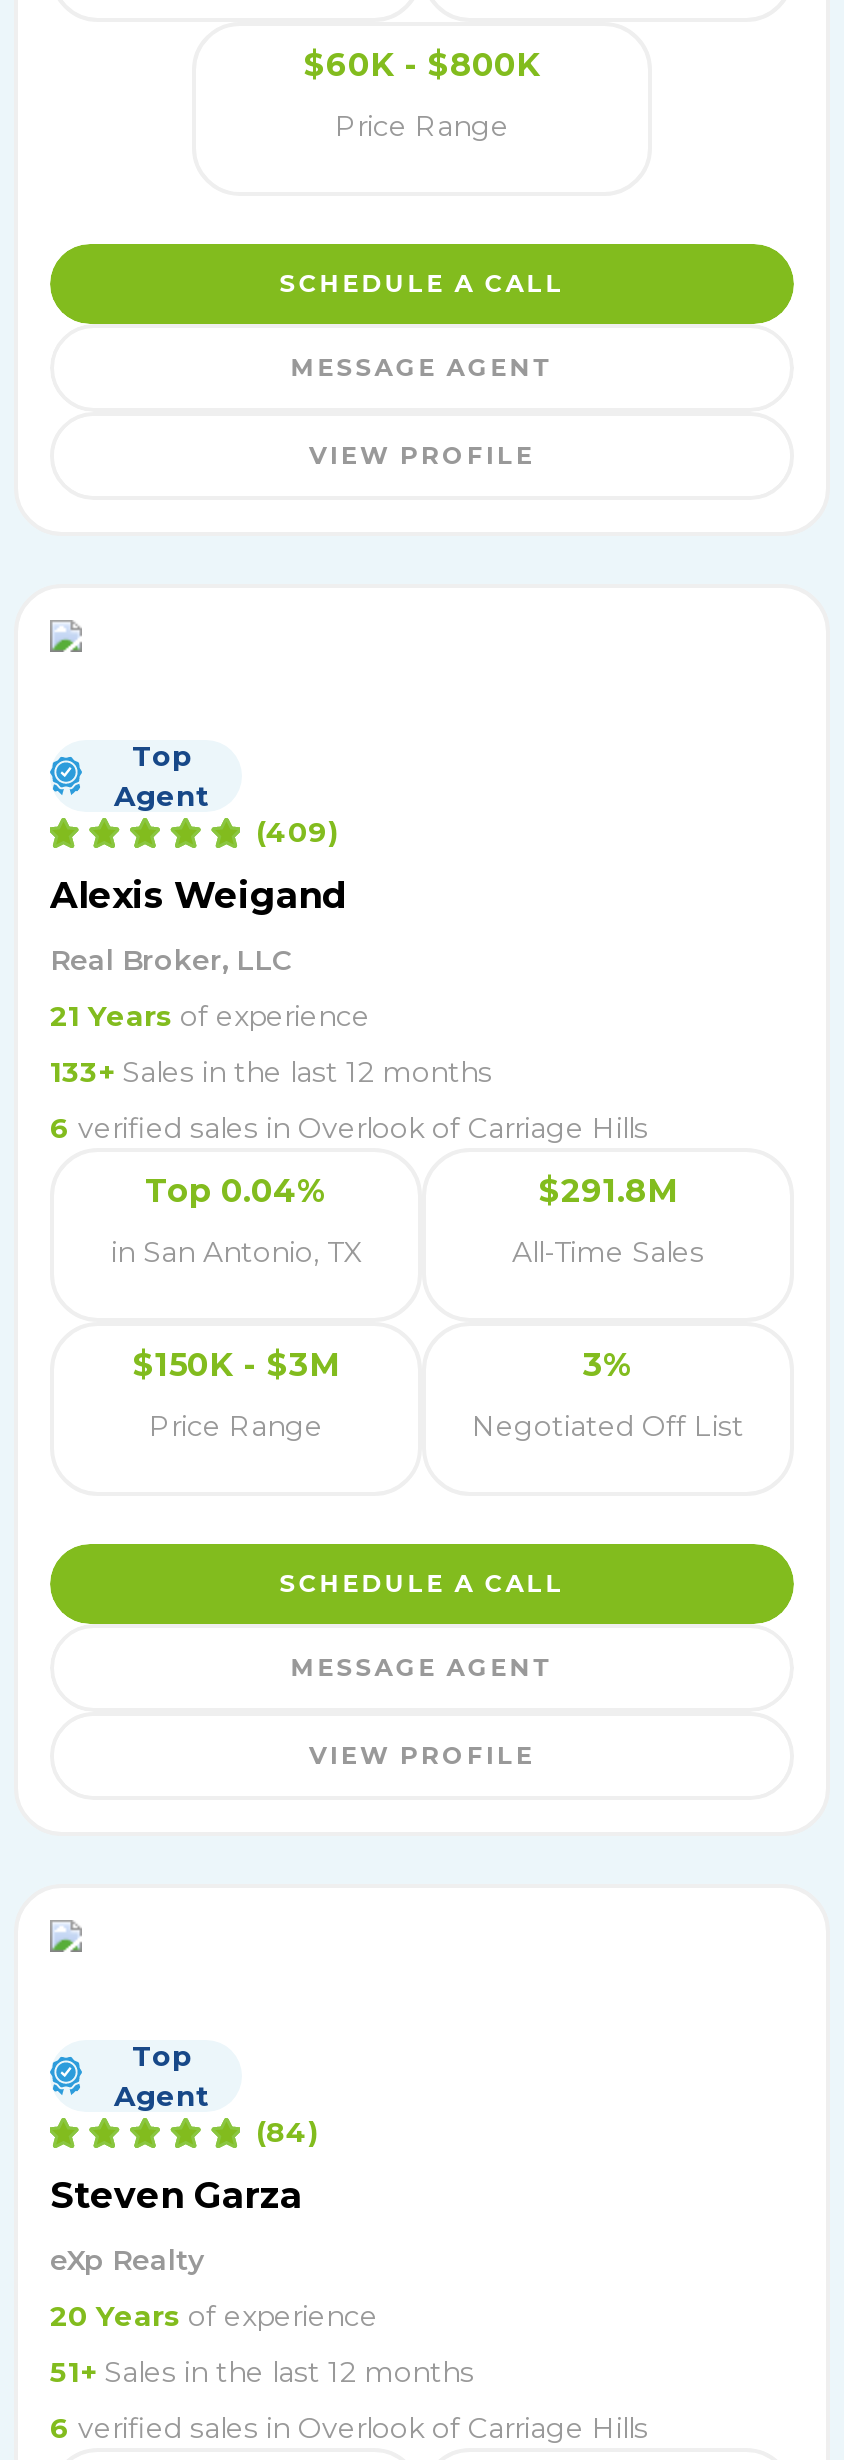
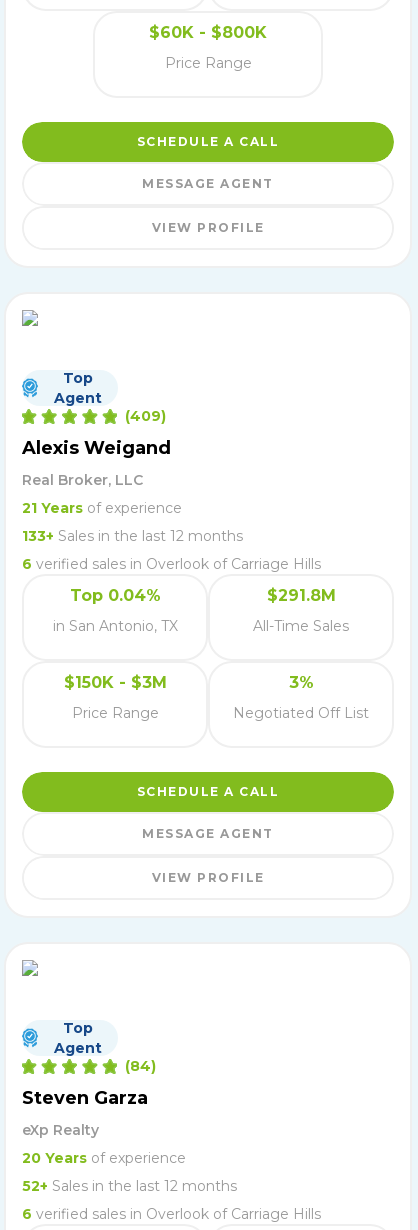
- 51+ Sales in the last 12 months
+ 52+ Sales in the last 12 months
